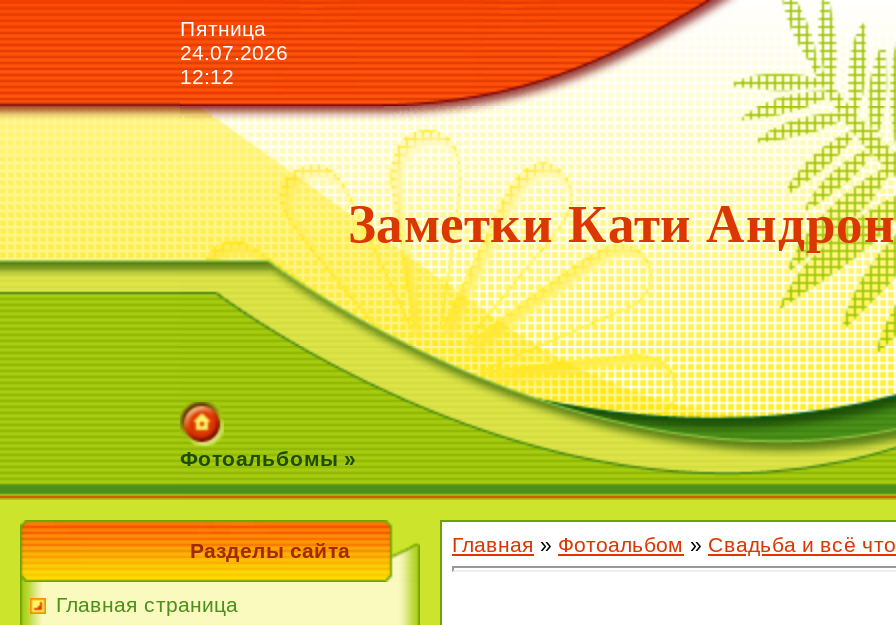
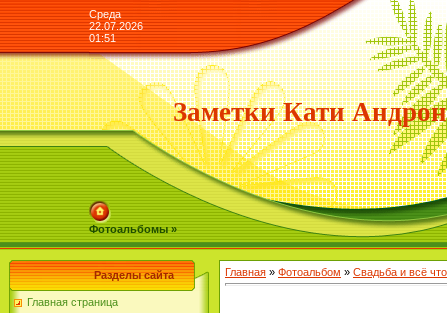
- Пятница
- 24.07.2026
- 12:12
+ Среда
+ 22.07.2026
+ 01:51
